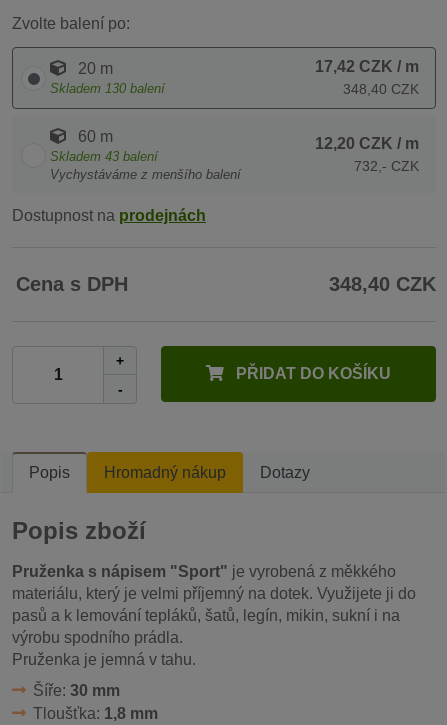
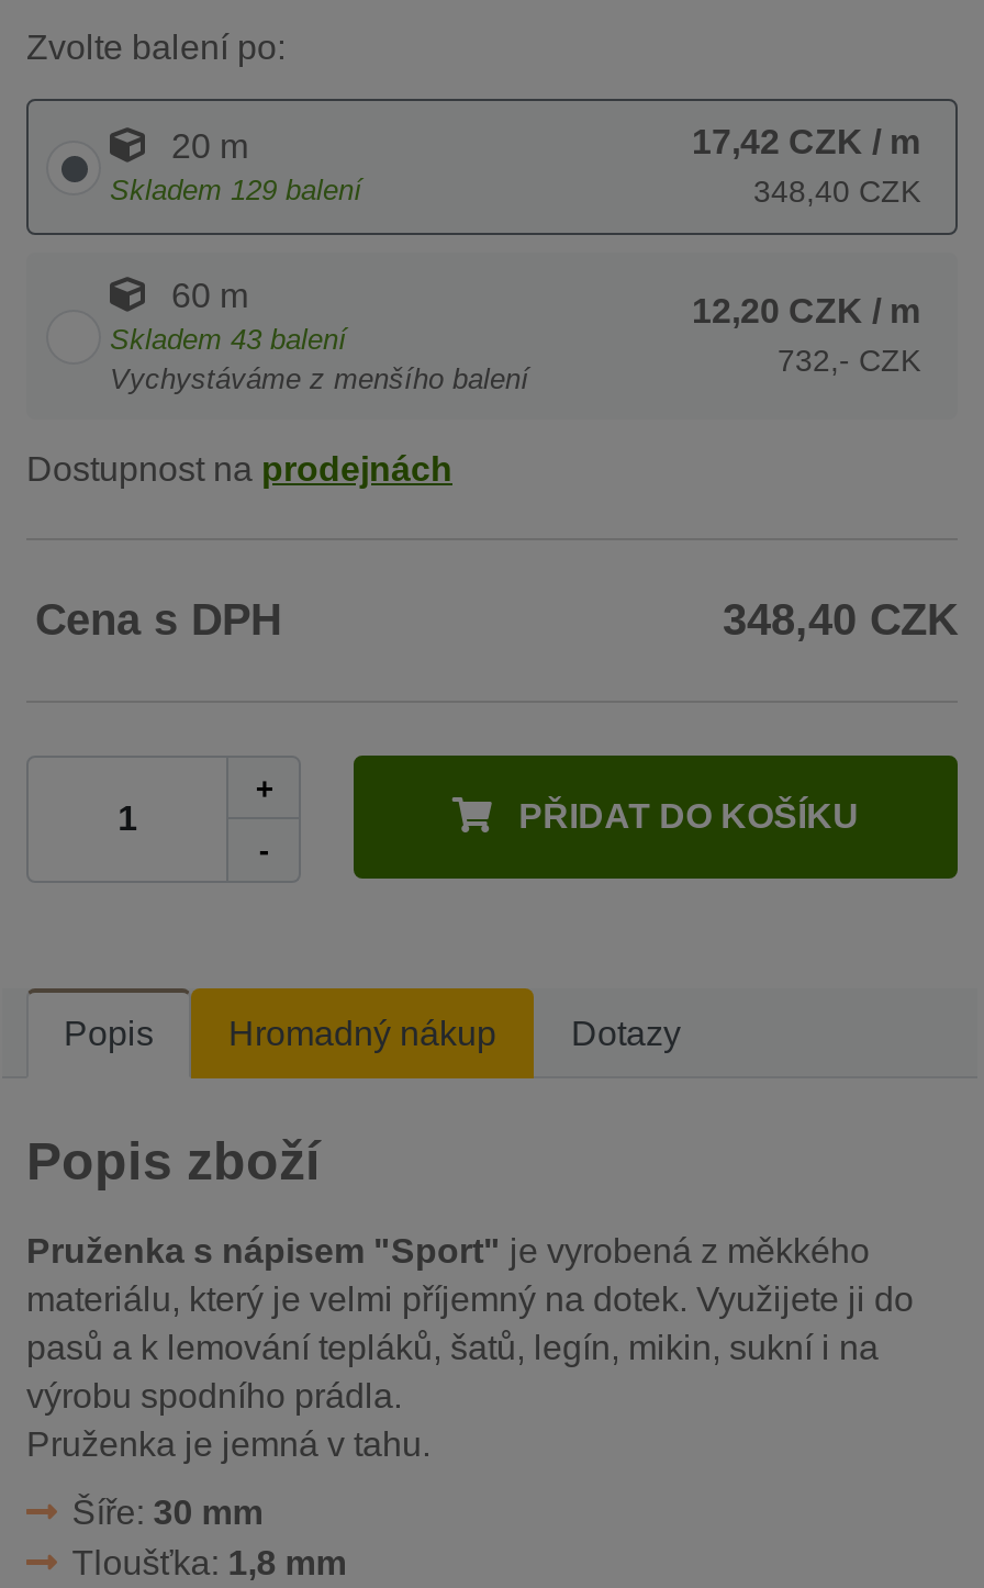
- Skladem 130 balení
+ Skladem 129 balení
